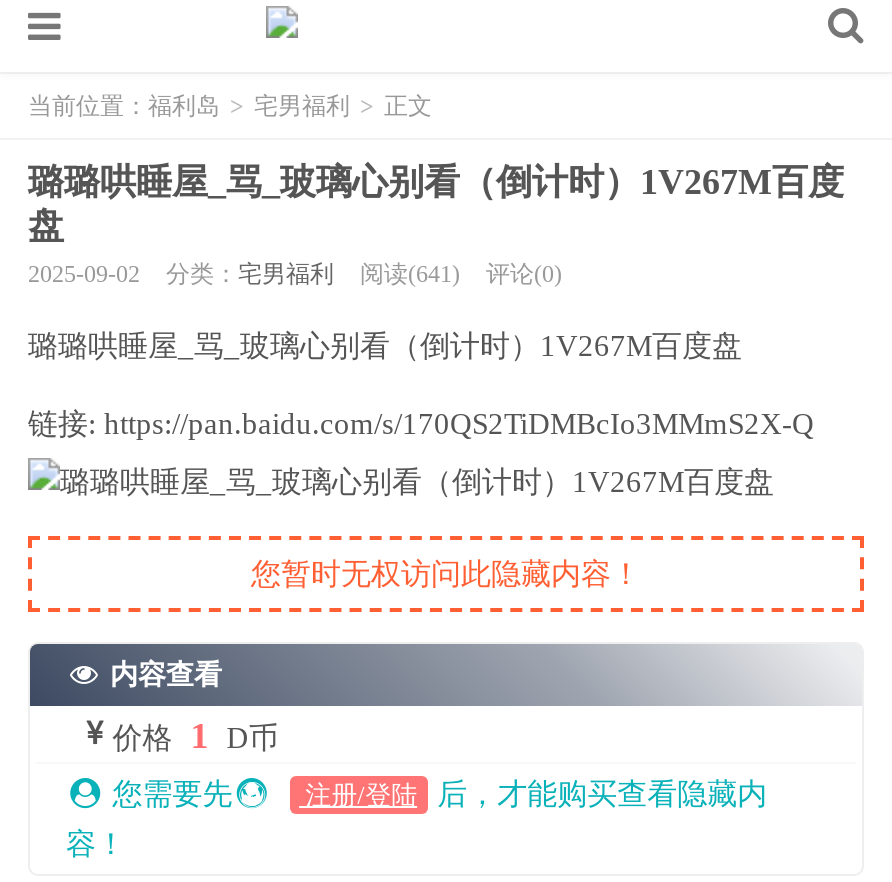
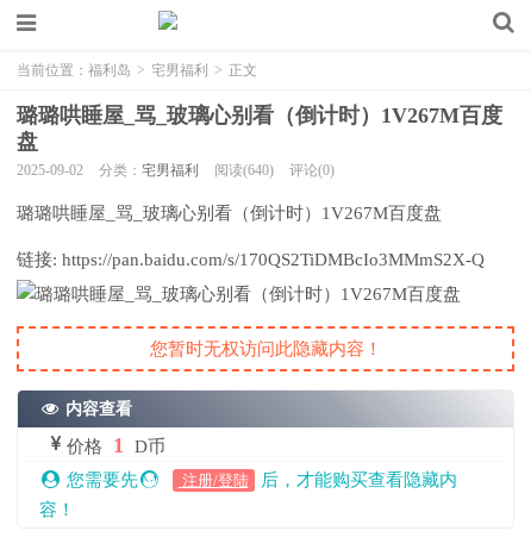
- 2025-09-02 分类：宅男福利 阅读(641) 评论(0)
+ 2025-09-02 分类：宅男福利 阅读(640) 评论(0)
